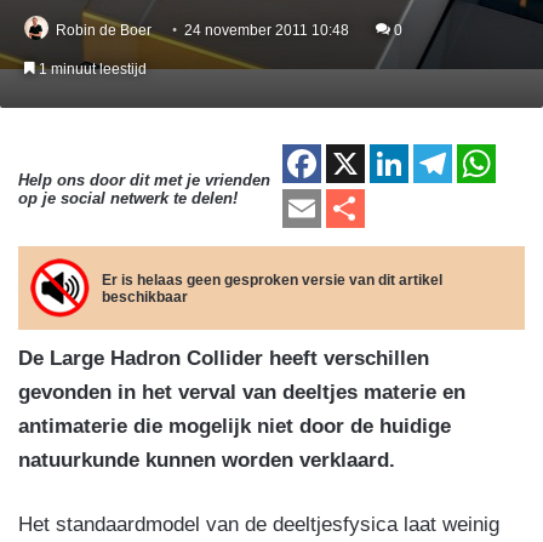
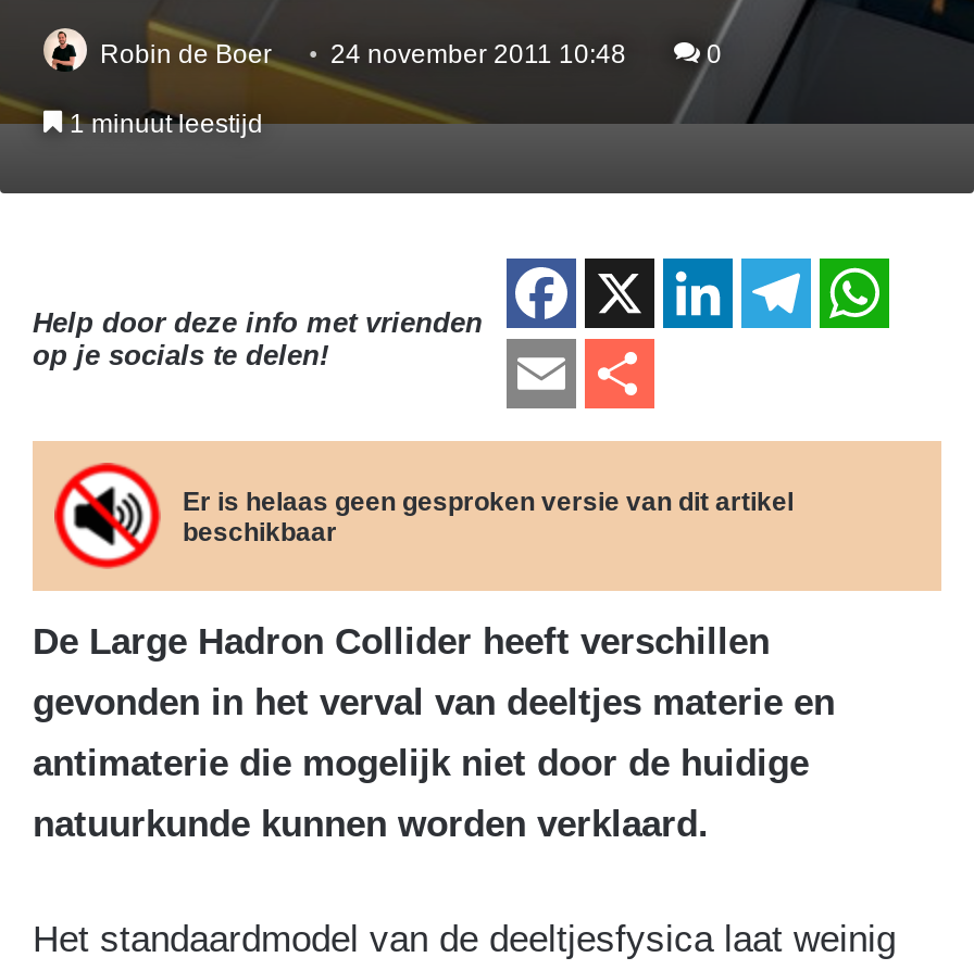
- Help ons door dit met je vrienden
- op je social netwerk te delen!
+ Help door deze info met vrienden
+ op je socials te delen!
